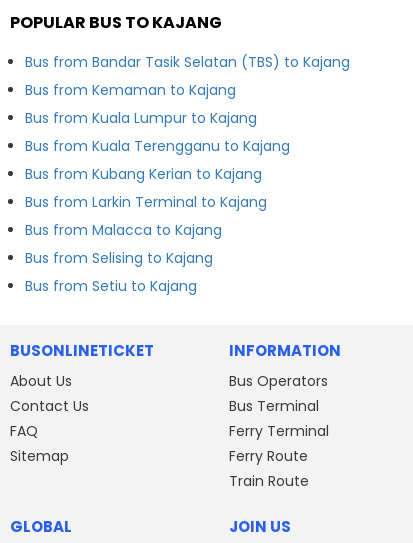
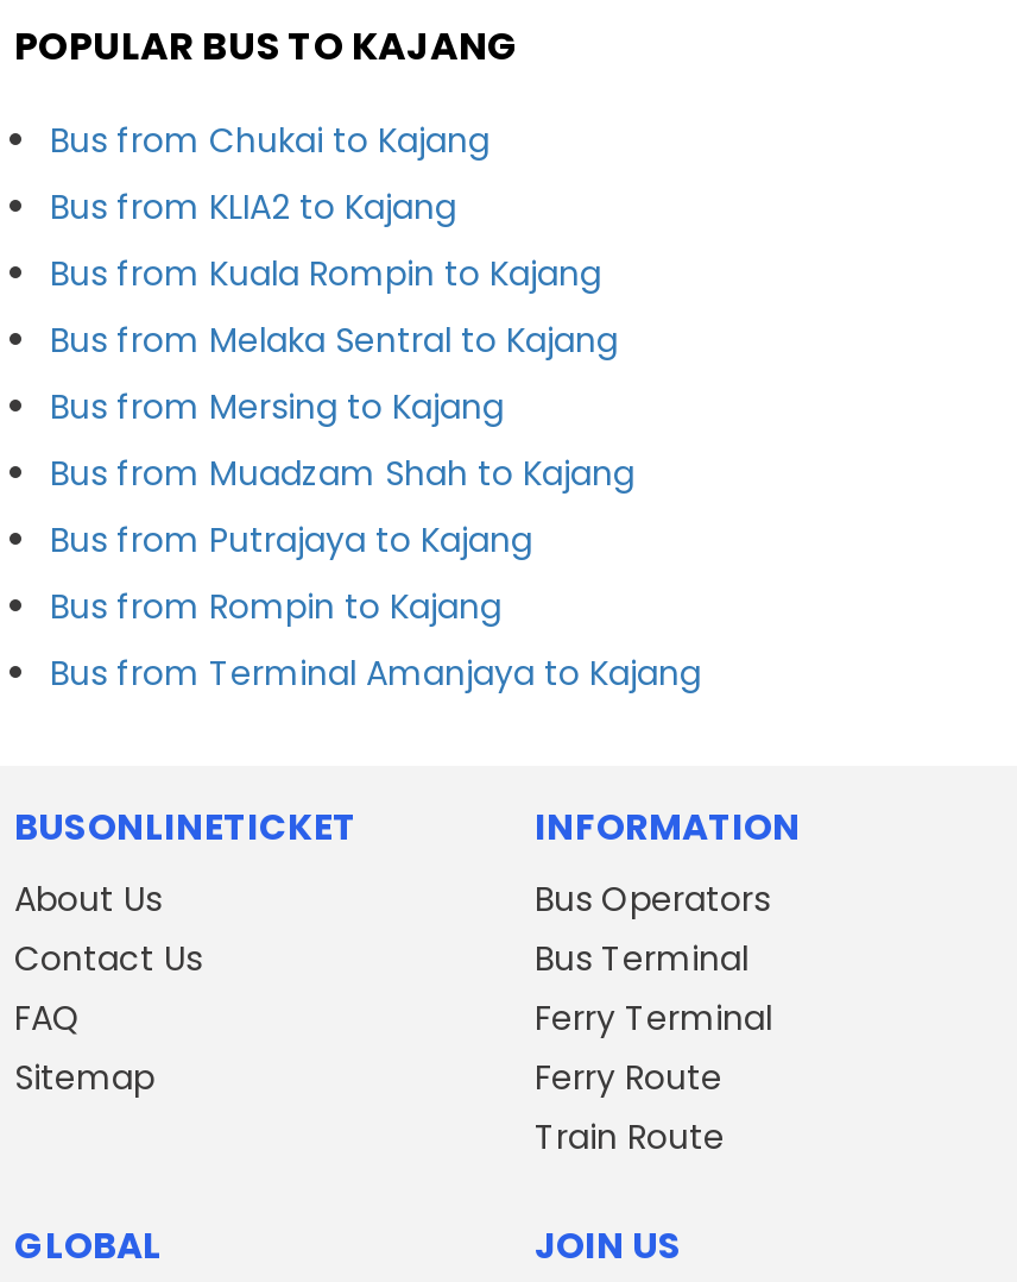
- Bus from Bandar Tasik Selatan (TBS) to Kajang
- Bus from Kemaman to Kajang
- Bus from Kuala Lumpur to Kajang
- Bus from Kuala Terengganu to Kajang
- Bus from Kubang Kerian to Kajang
- Bus from Larkin Terminal to Kajang
- Bus from Malacca to Kajang
- Bus from Selising to Kajang
- Bus from Setiu to Kajang
+ Bus from Chukai to Kajang
+ Bus from KLIA2 to Kajang
+ Bus from Kuala Rompin to Kajang
+ Bus from Melaka Sentral to Kajang
+ Bus from Mersing to Kajang
+ Bus from Muadzam Shah to Kajang
+ Bus from Putrajaya to Kajang
+ Bus from Rompin to Kajang
+ Bus from Terminal Amanjaya to Kajang
